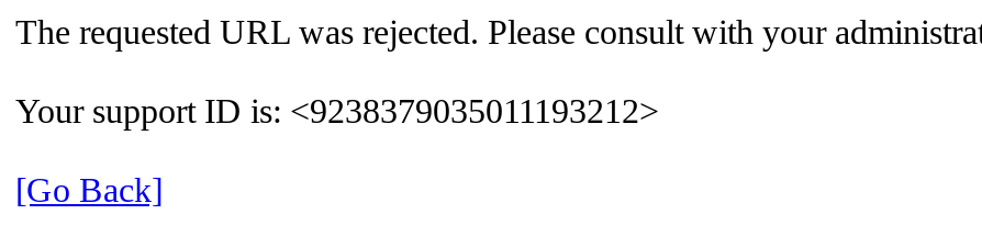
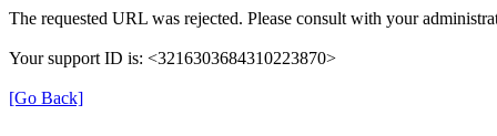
- Your support ID is: <9238379035011193212>
+ Your support ID is: <3216303684310223870>
